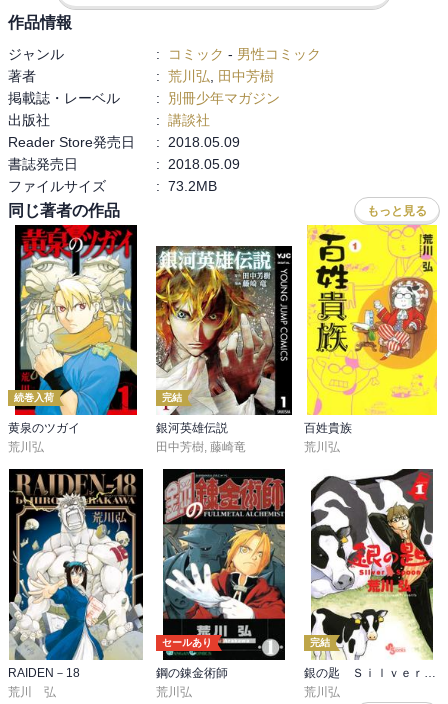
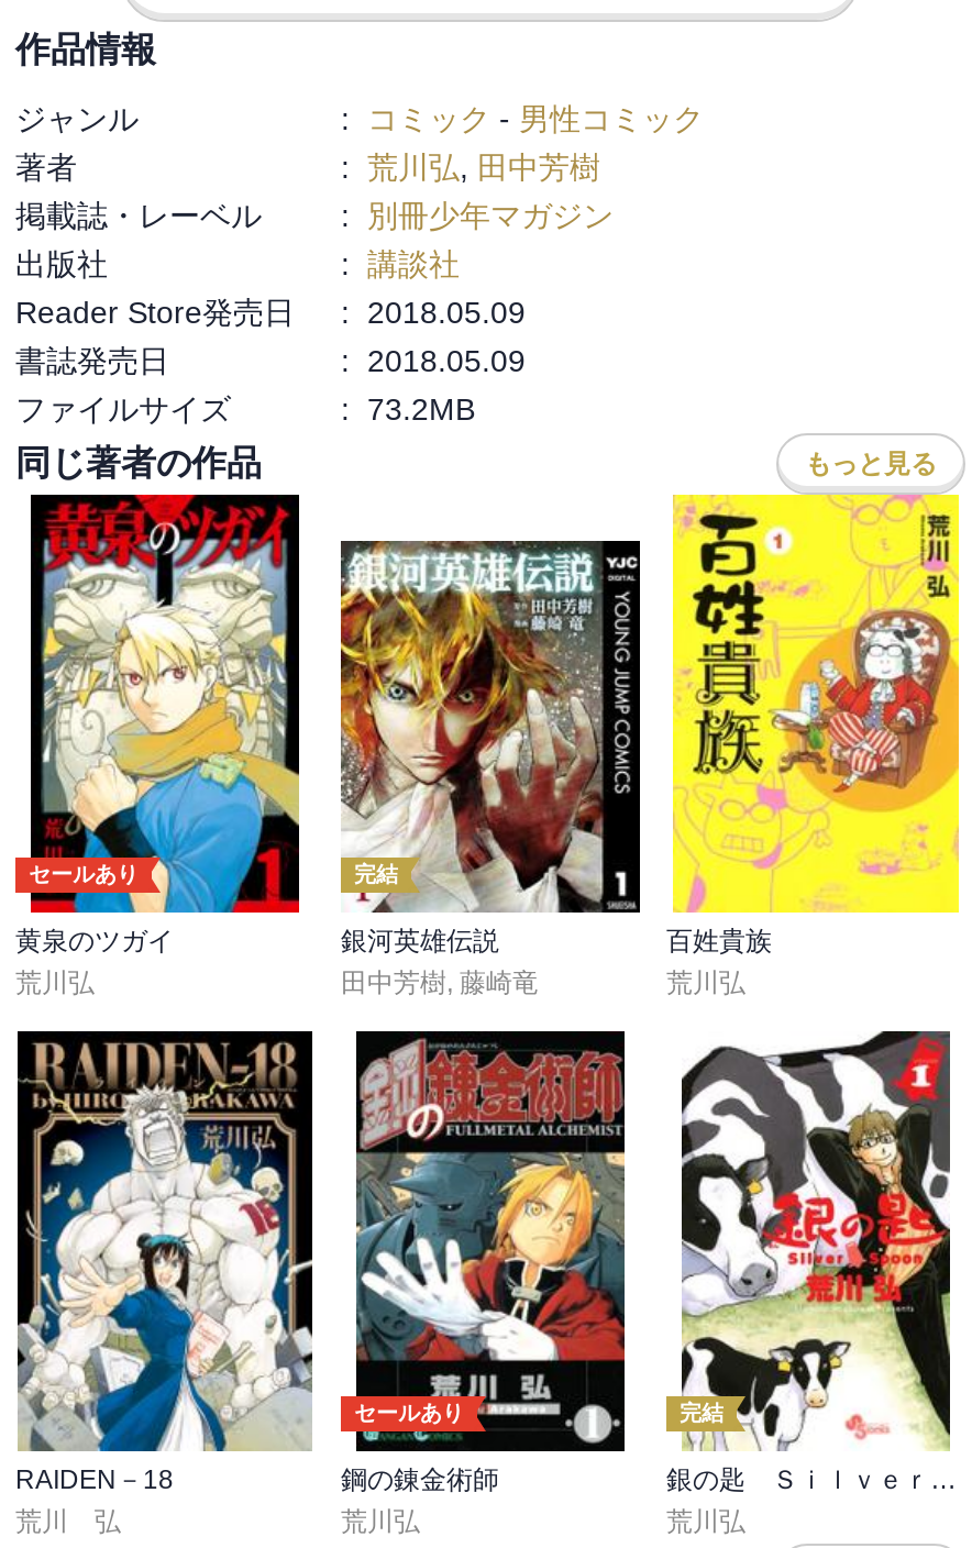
- 続巻入荷
+ セールあり
